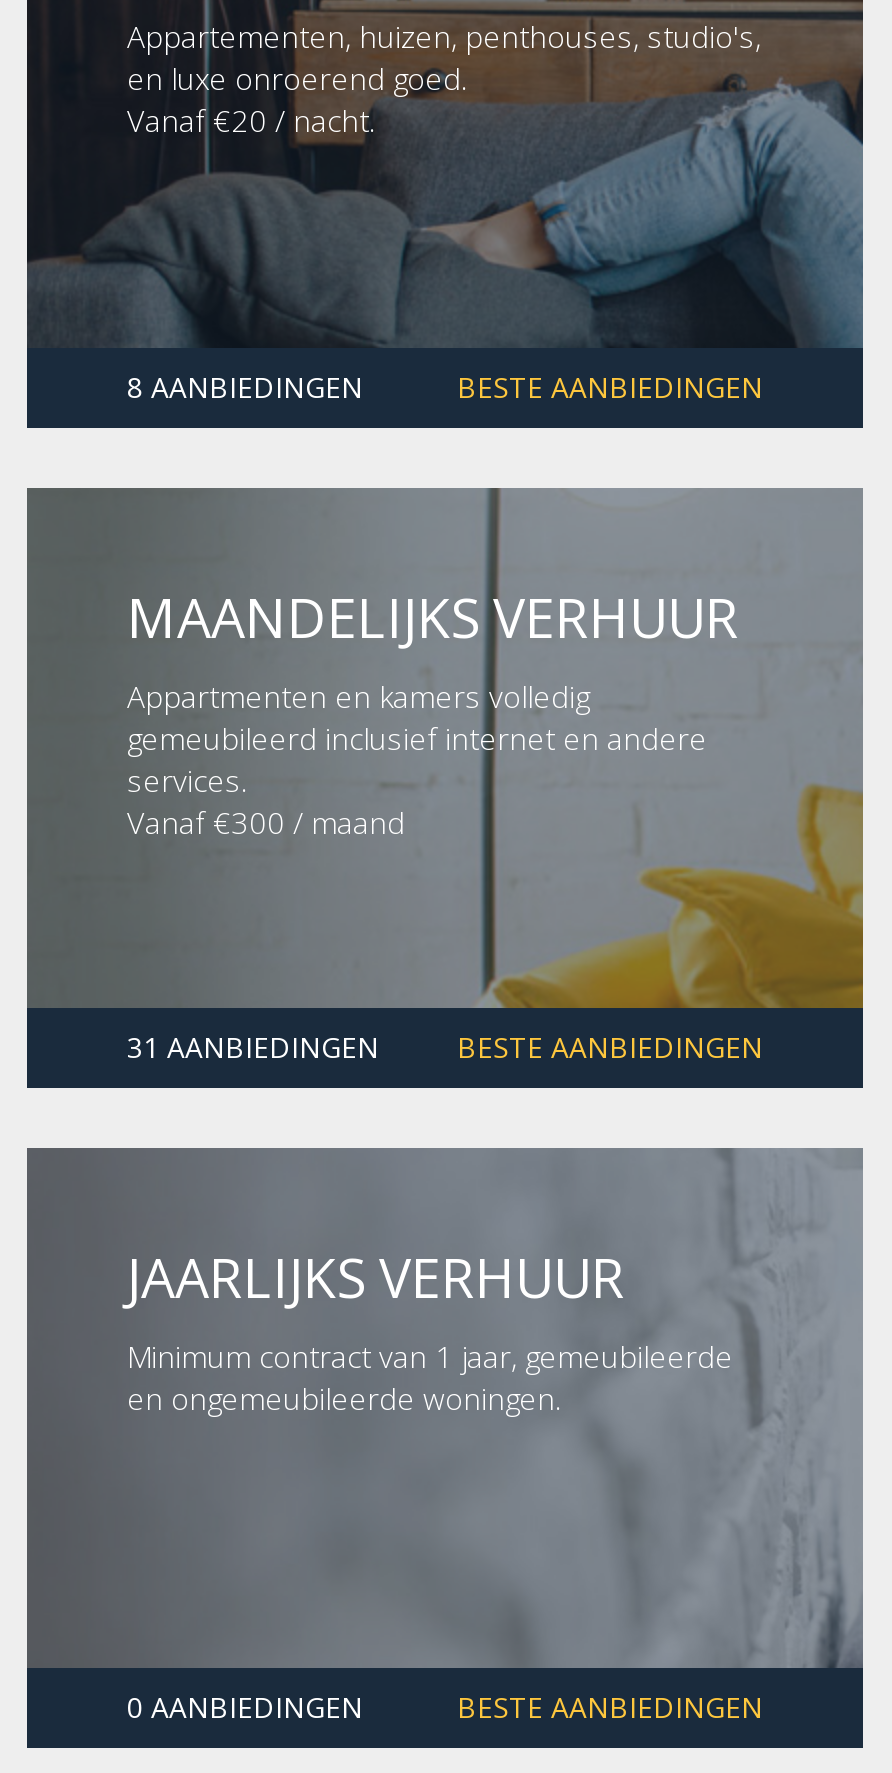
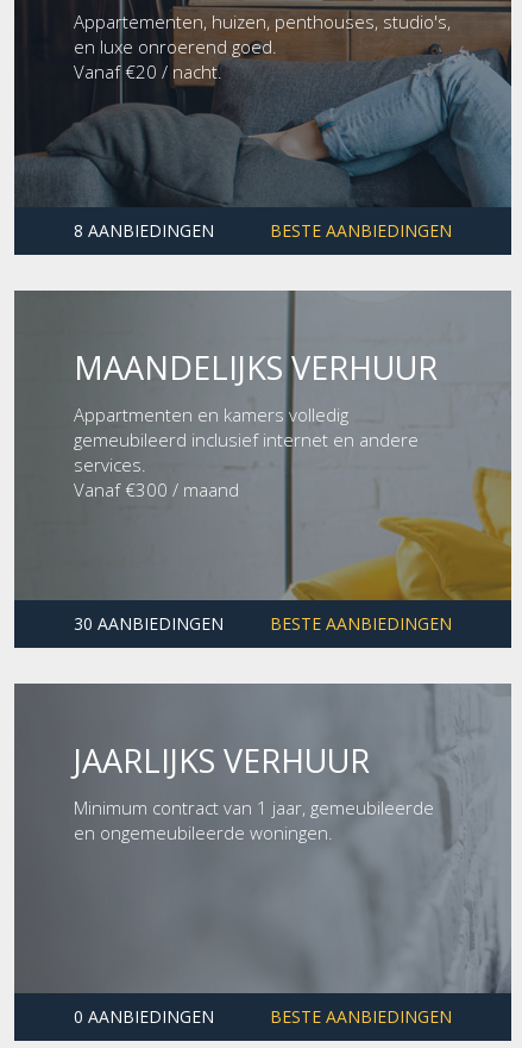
- 31 AANBIEDINGEN
+ 30 AANBIEDINGEN
